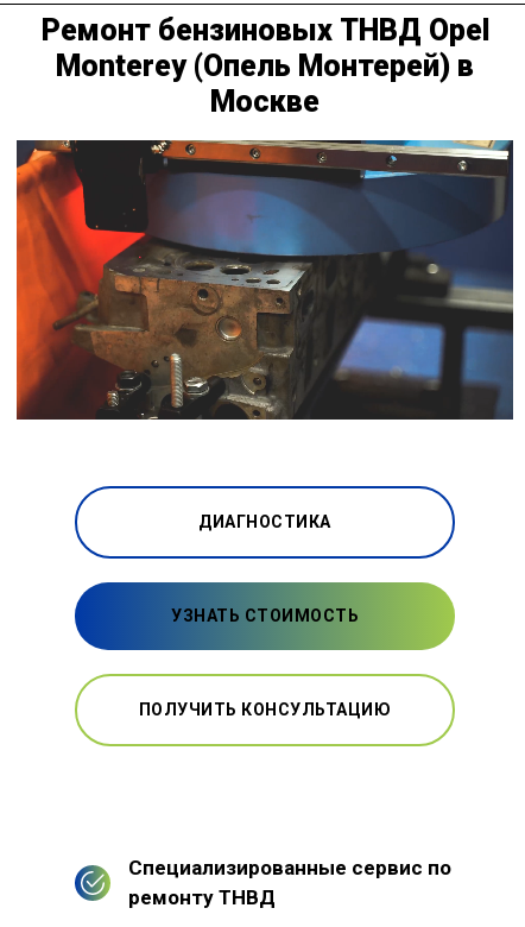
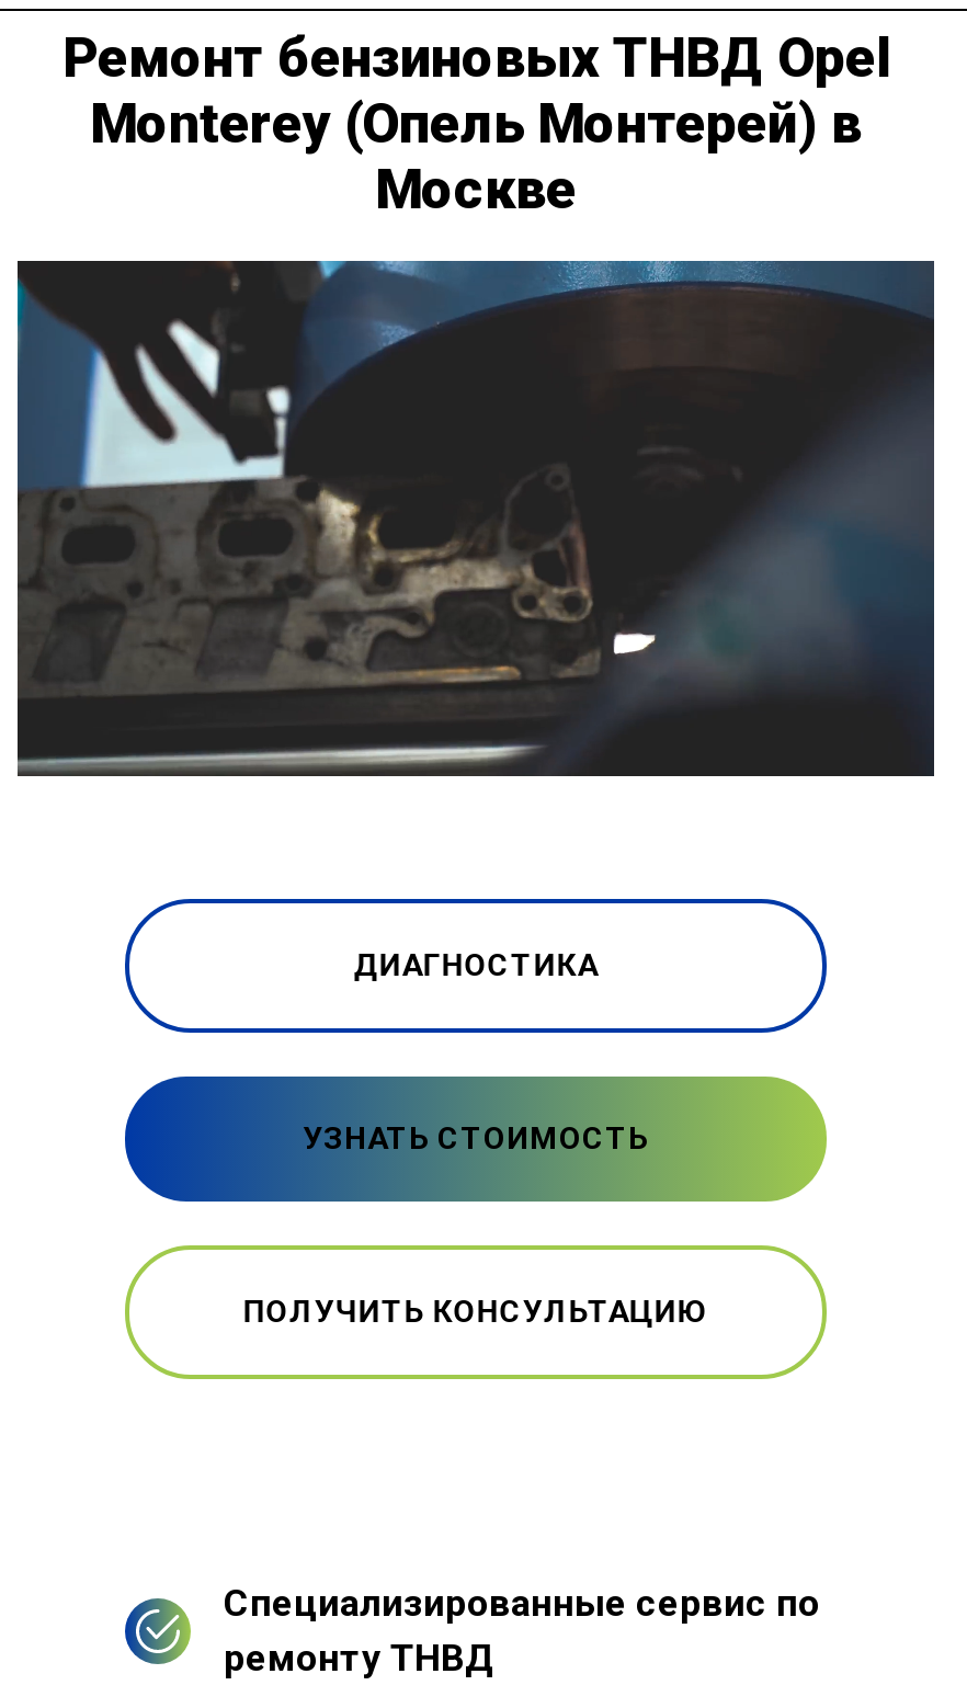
- [image]
+ [image]
